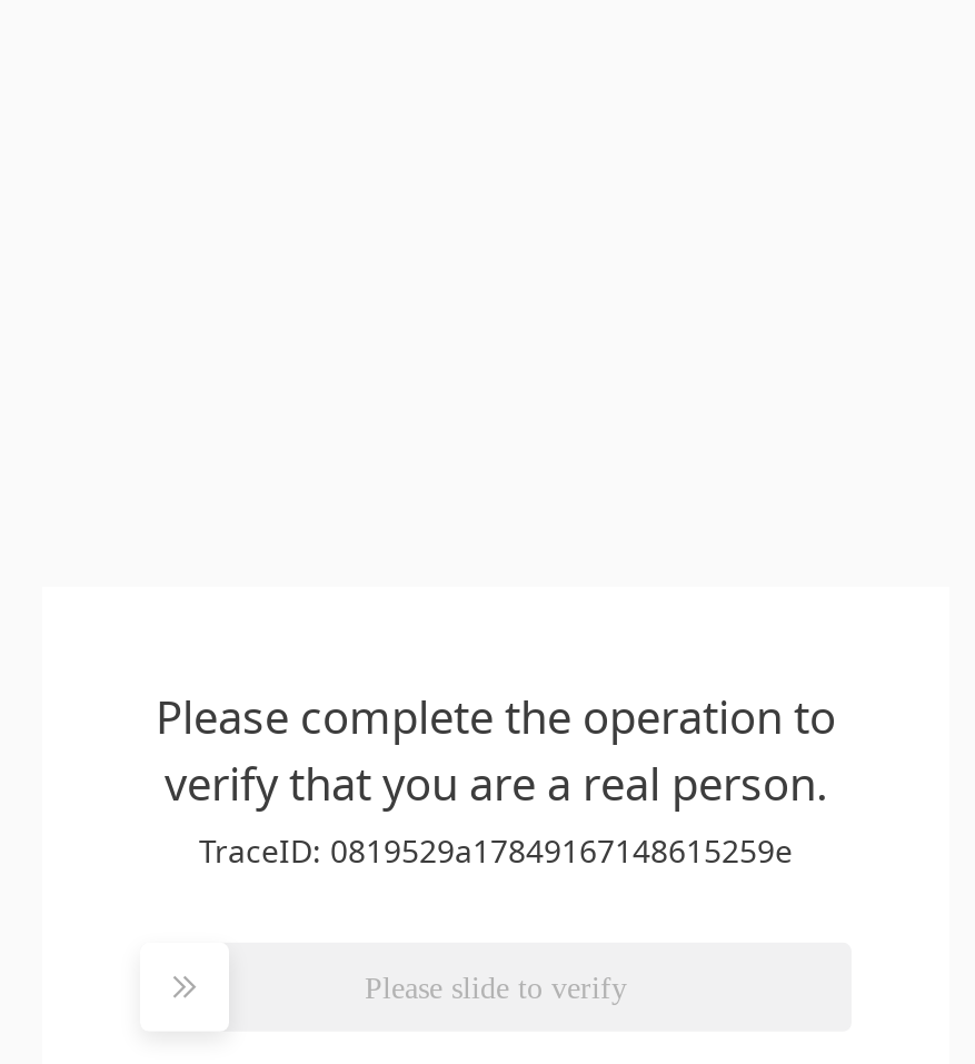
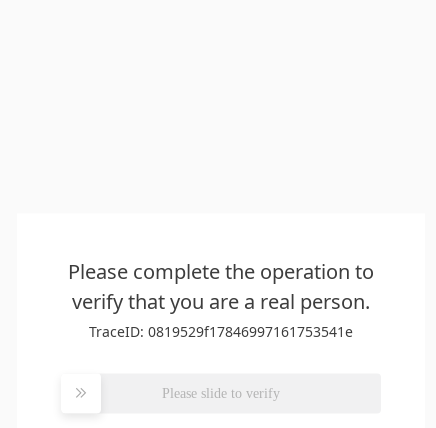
- TraceID: 0819529a17849167148615259e
+ TraceID: 0819529f17846997161753541e
